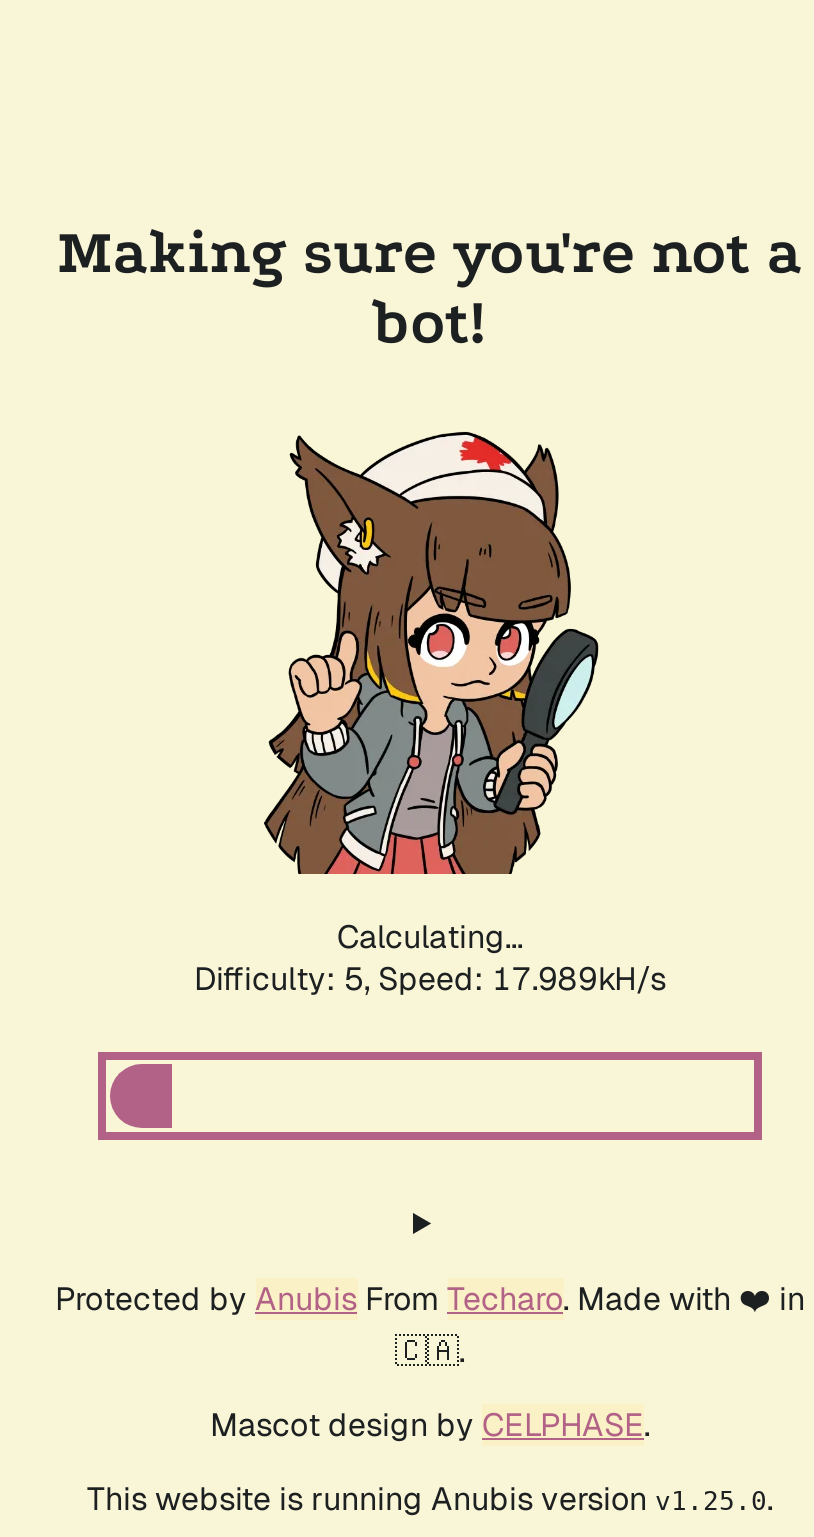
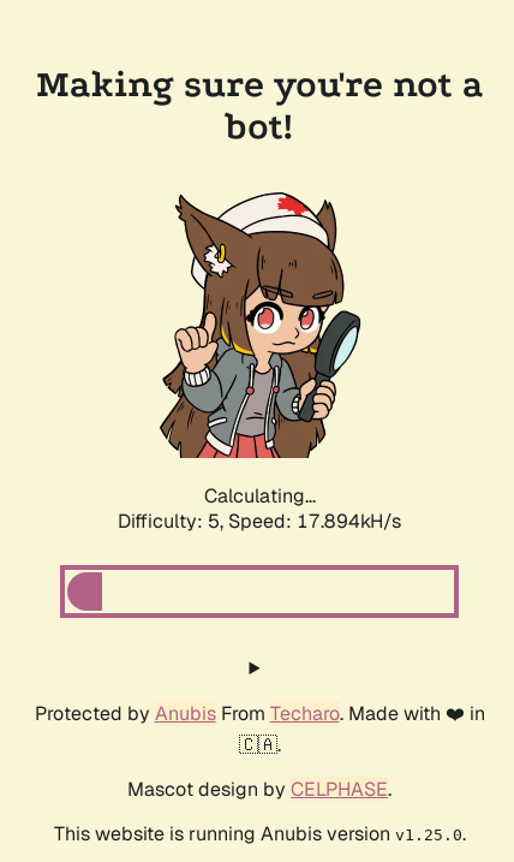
- Difficulty: 5, Speed: 17.989kH/s
+ Difficulty: 5, Speed: 17.894kH/s
